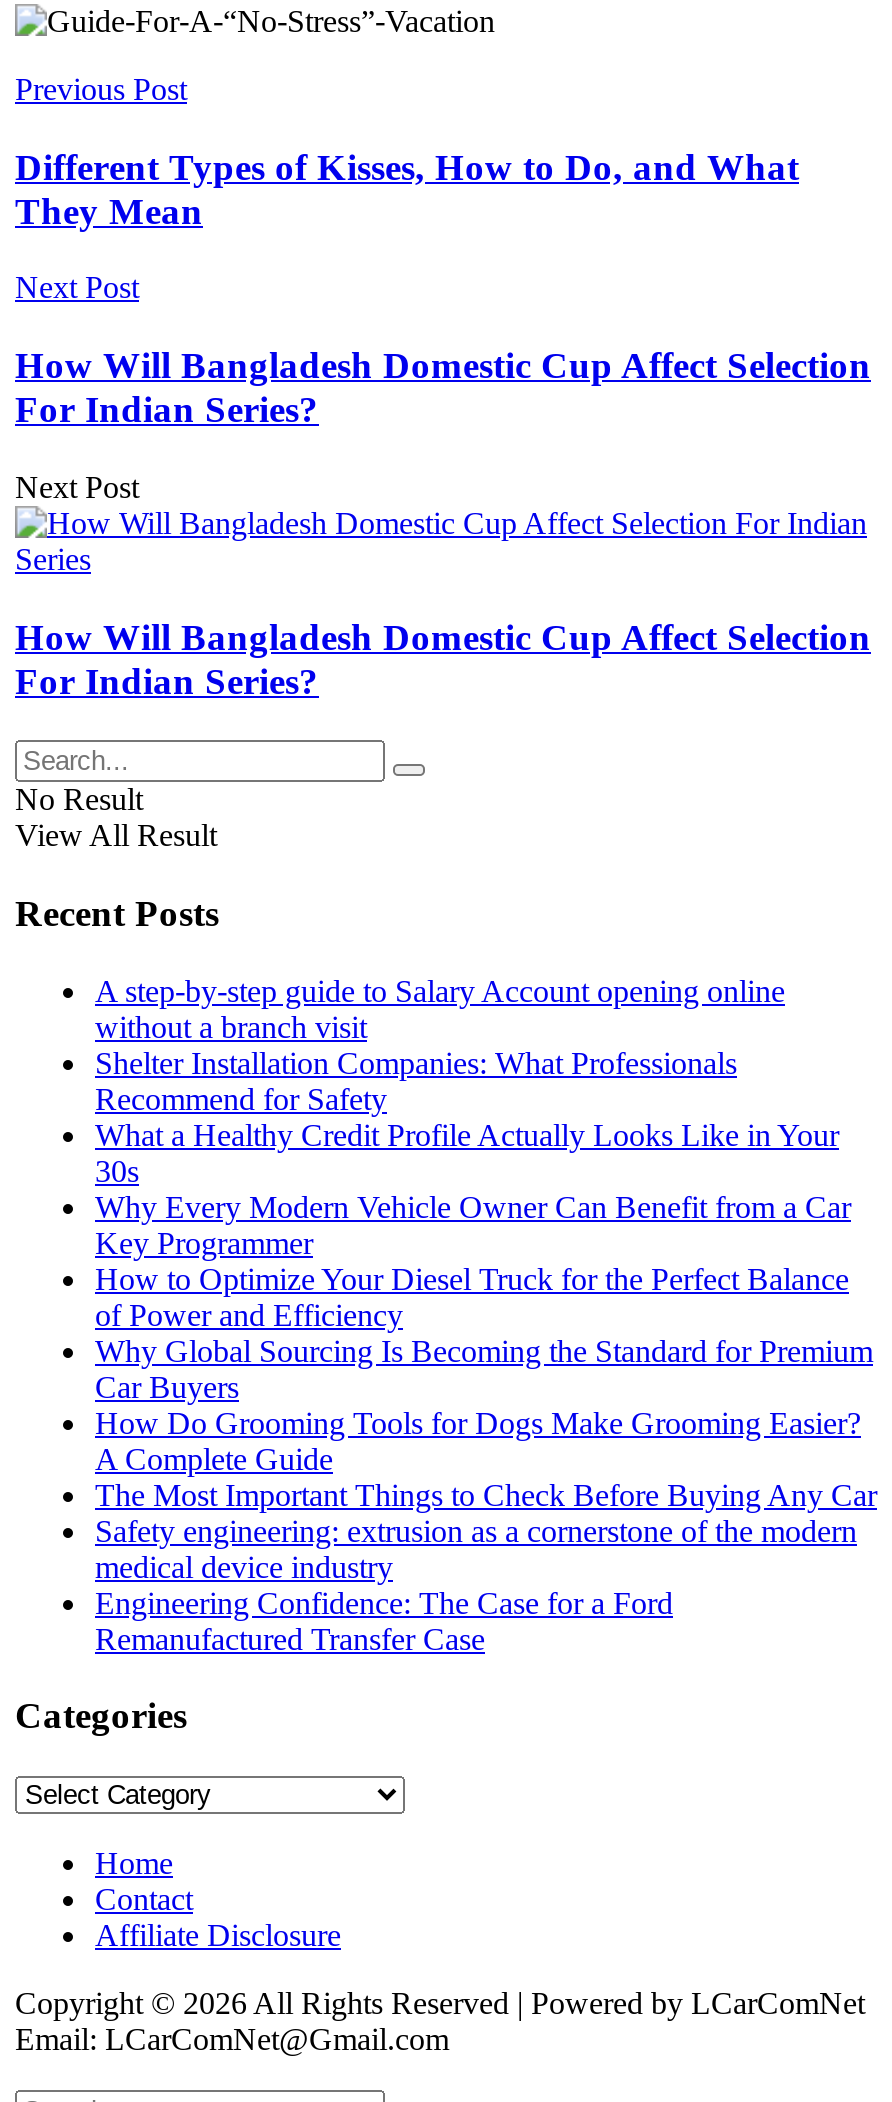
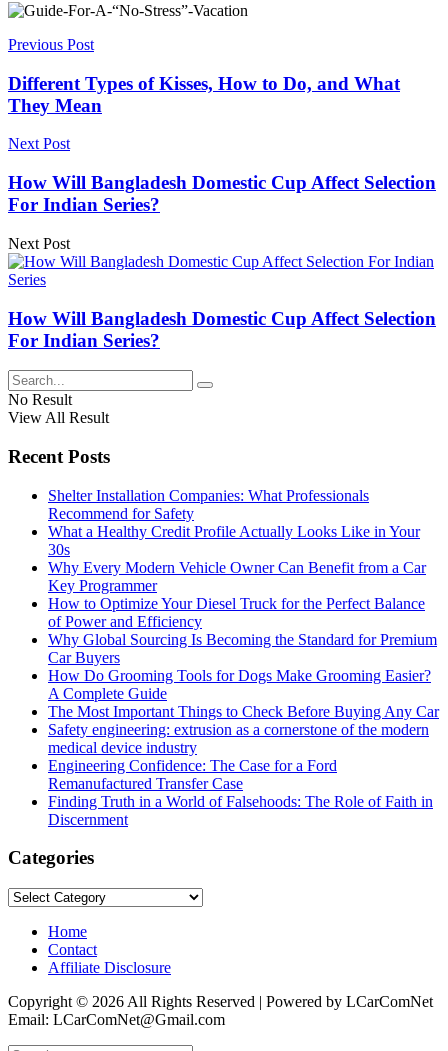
- A step-by-step guide to Salary Account opening online
- without a branch visit

moved up: Shelter Installation Companies: What Professionals | Recommend for Safety | What a Healthy Credit Profile Actually Looks Like in Your | ... | Engineering Confidence: The Case for a Ford | Remanufactured Transfer Case

+ Finding Truth in a World of Falsehoods: The Role of Faith in
+ Discernment
